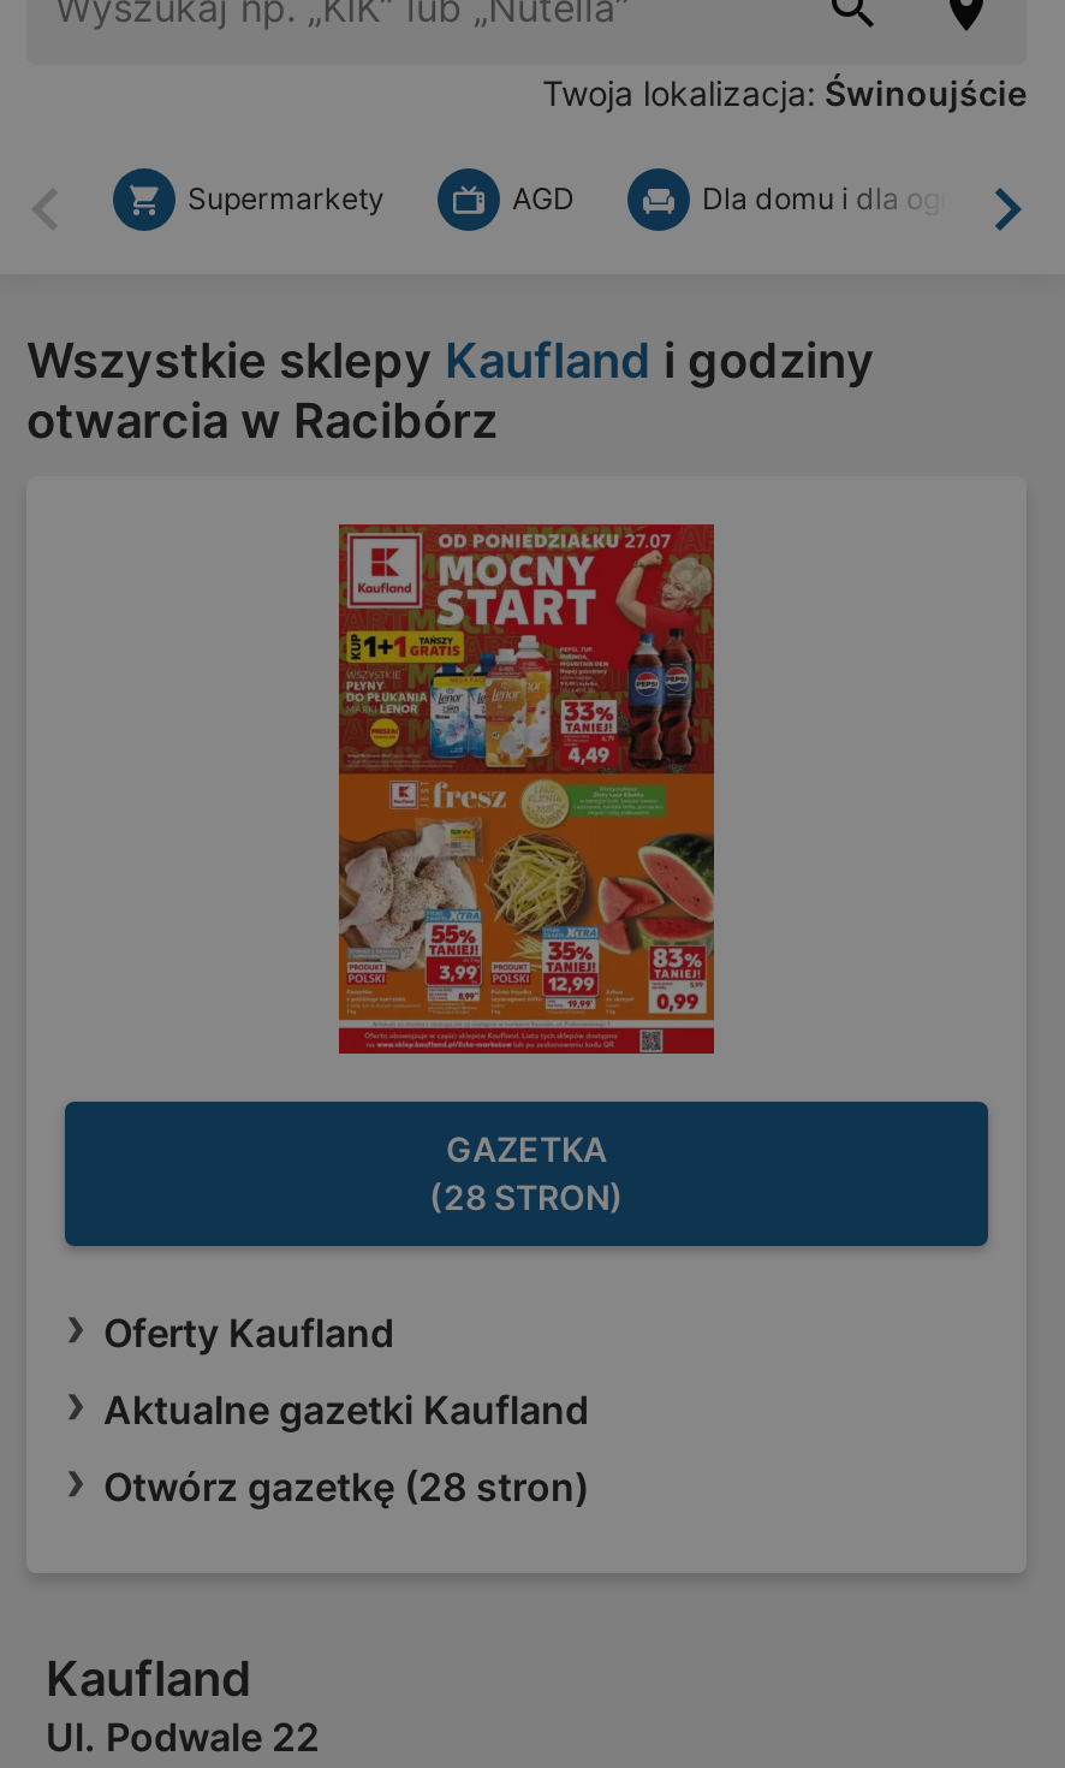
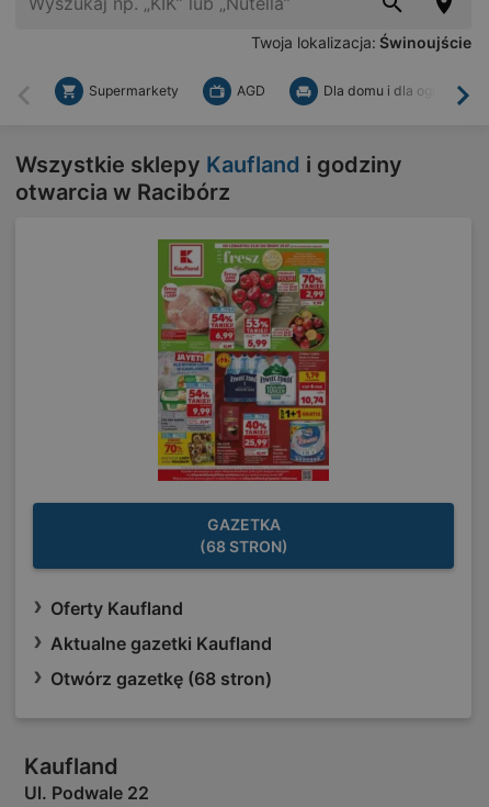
- [image]
+ [image]

- (28 STRON)
+ (68 STRON)

- Otwórz gazetkę (28 stron)
+ Otwórz gazetkę (68 stron)
